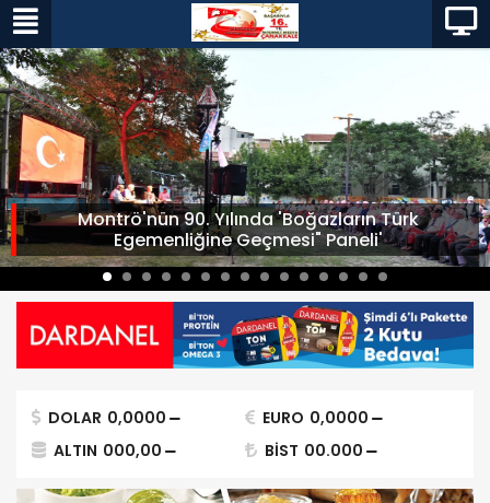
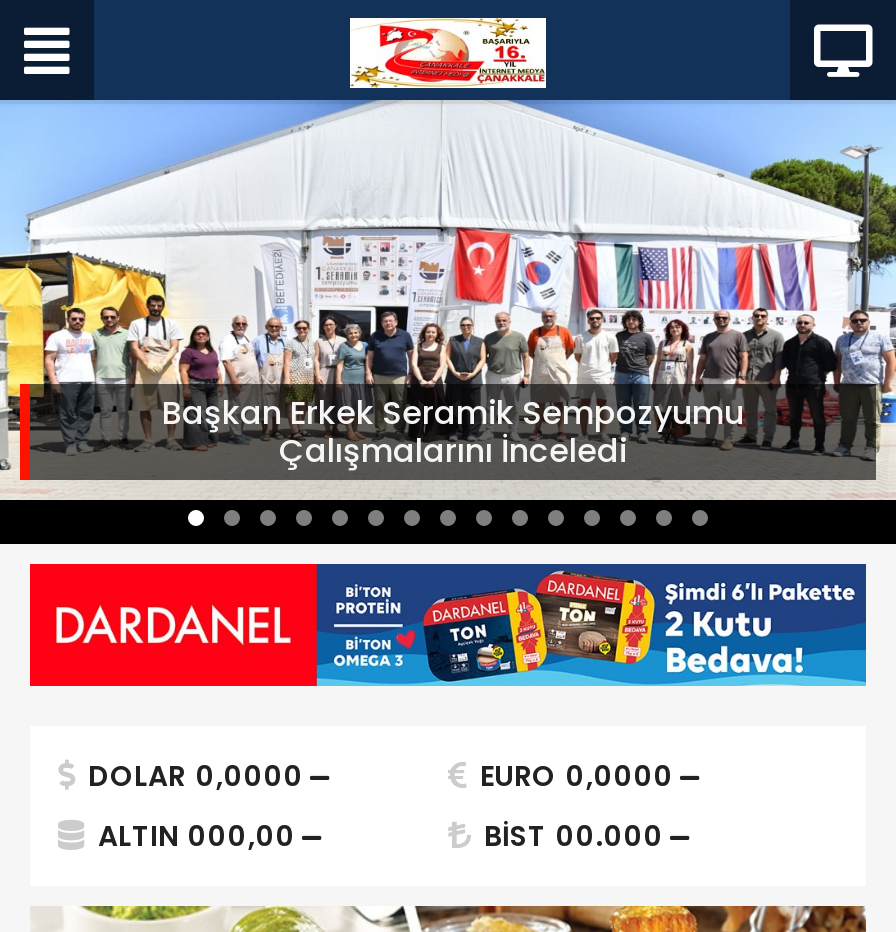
- [image]
- Montrö'nün 90. Yılında 'Boğazların Türk
- Egemenliğine Geçmesi" Paneli'
+ [image]
+ Başkan Erkek Seramik Sempozyumu
+ Çalışmalarını İnceledi
